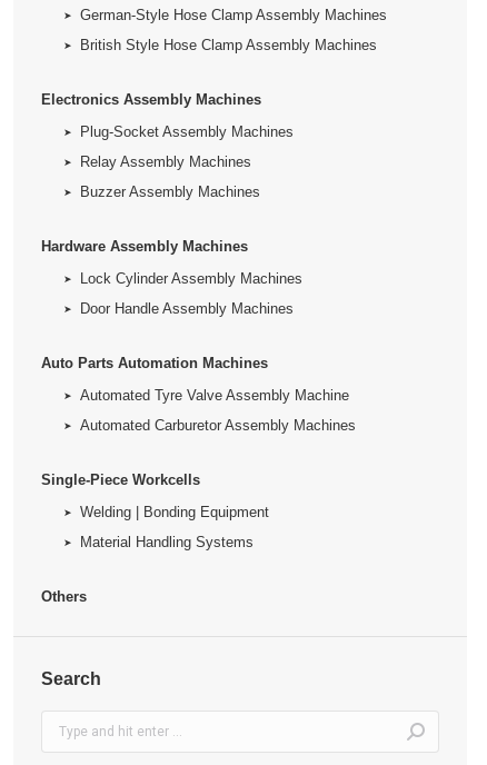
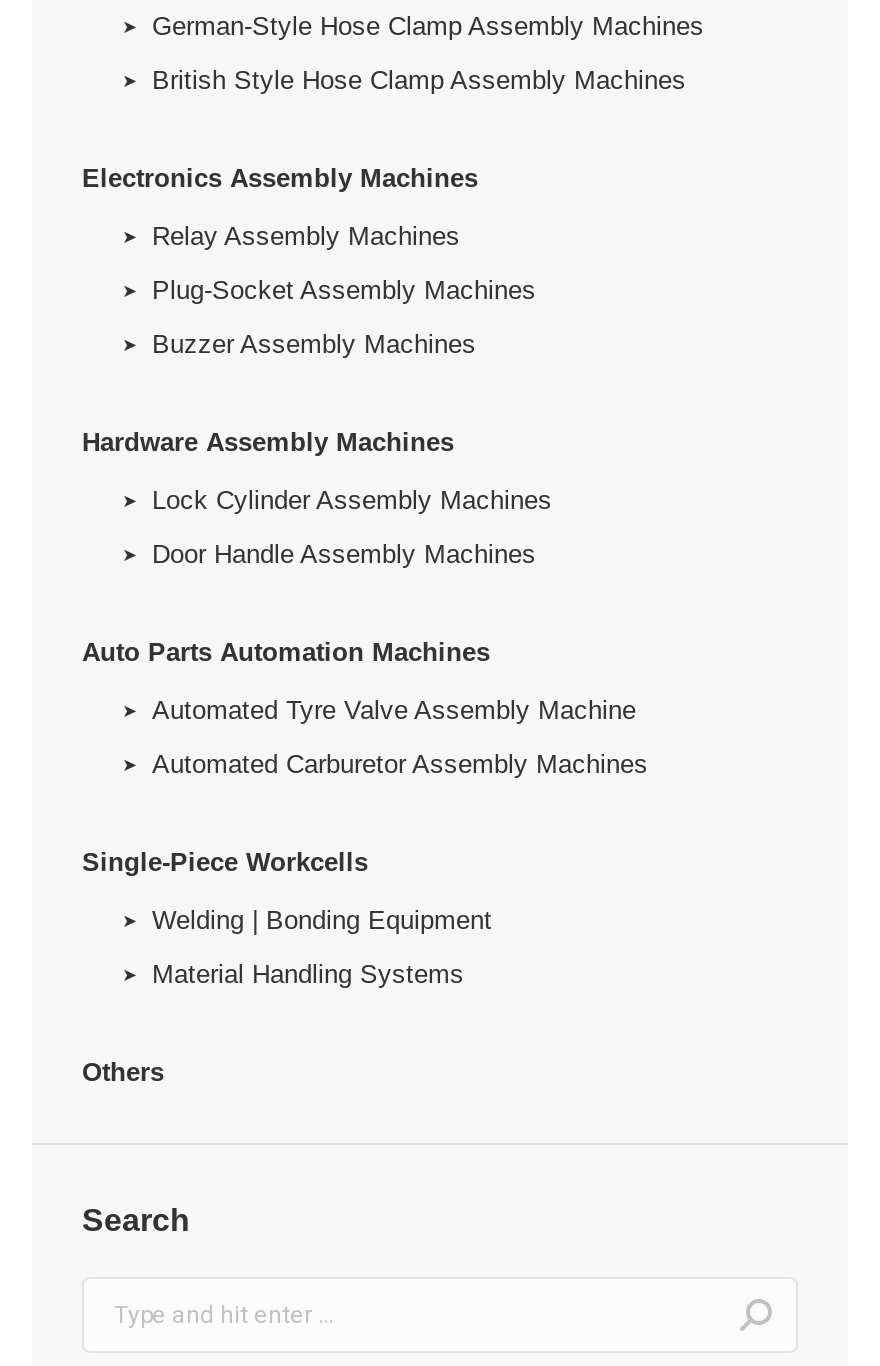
moved down: Plug-Socket Assembly Machines

moved up: Relay Assembly Machines
